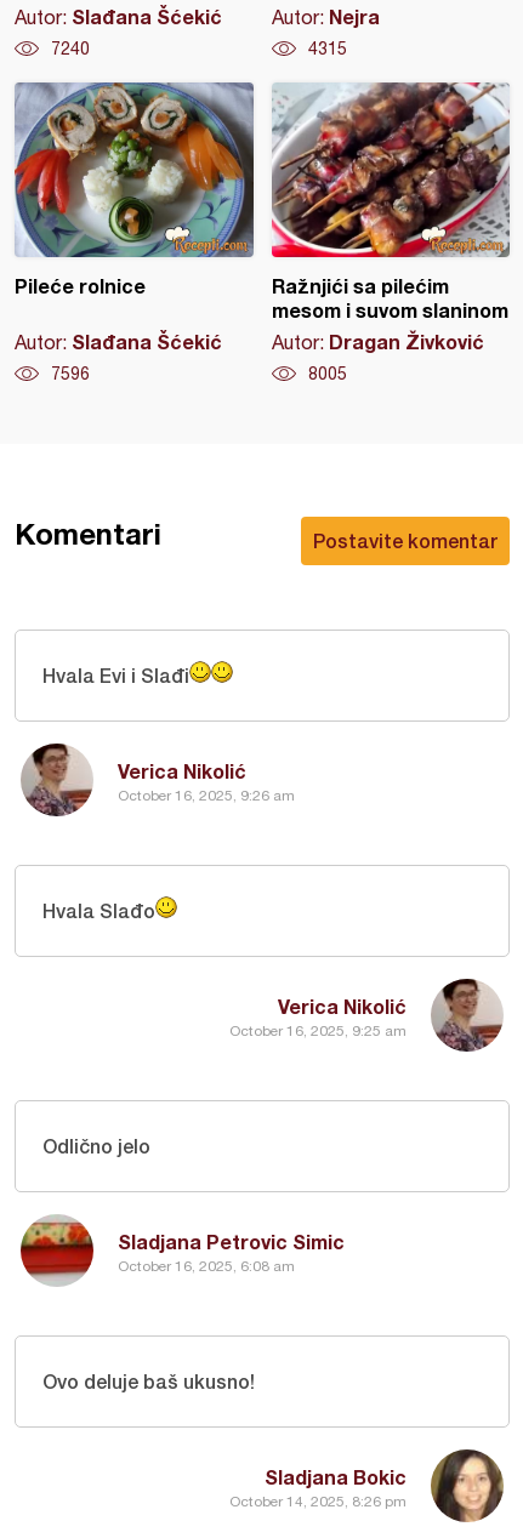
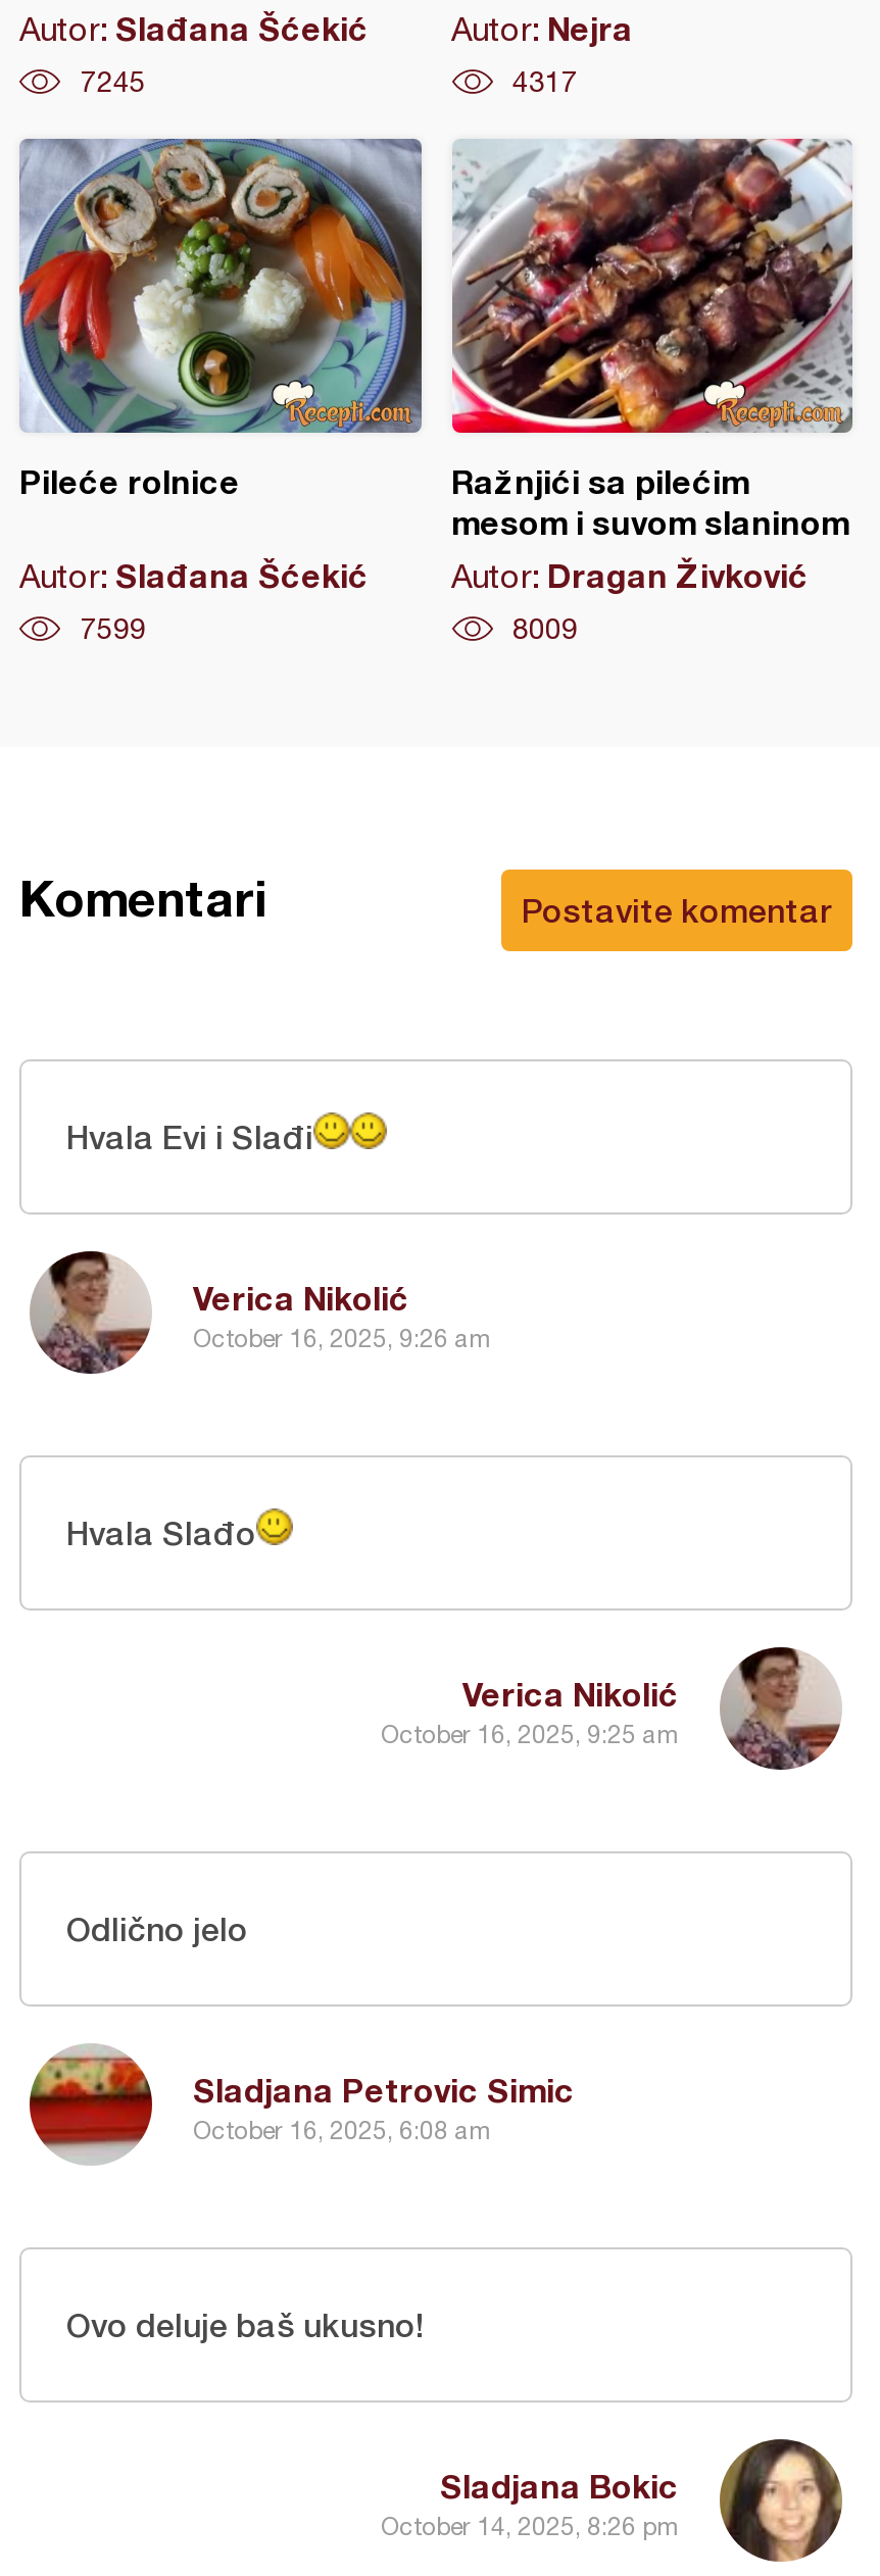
- 7240
+ 7245

- 4315
+ 4317

- 7596
+ 7599

- 8005
+ 8009
